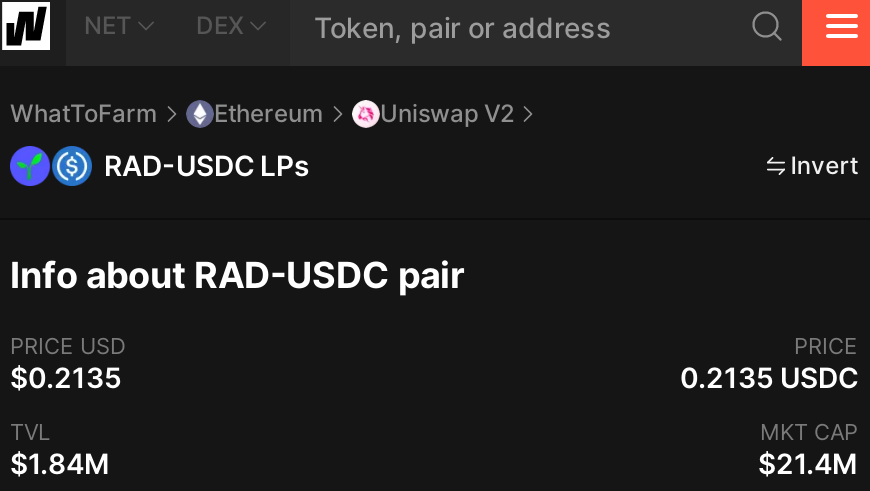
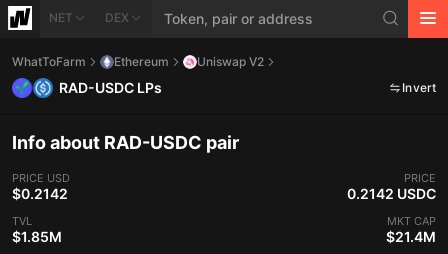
- $0.2135
+ $0.2142

- 0.2135 USDC
+ 0.2142 USDC

- $1.84M
+ $1.85M
